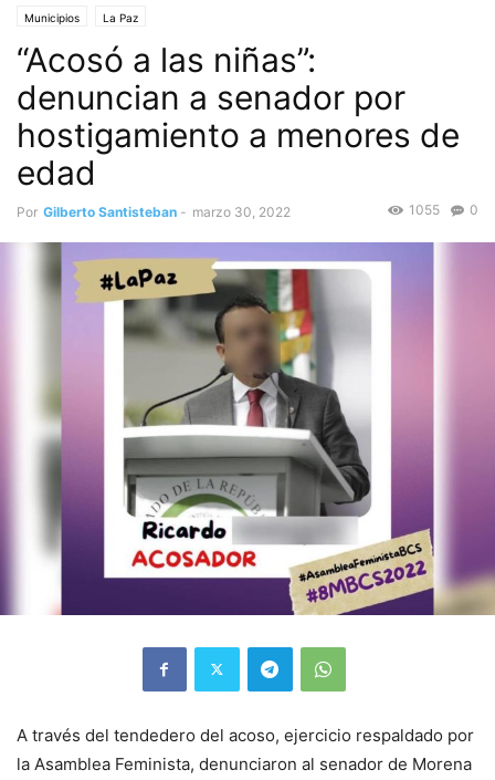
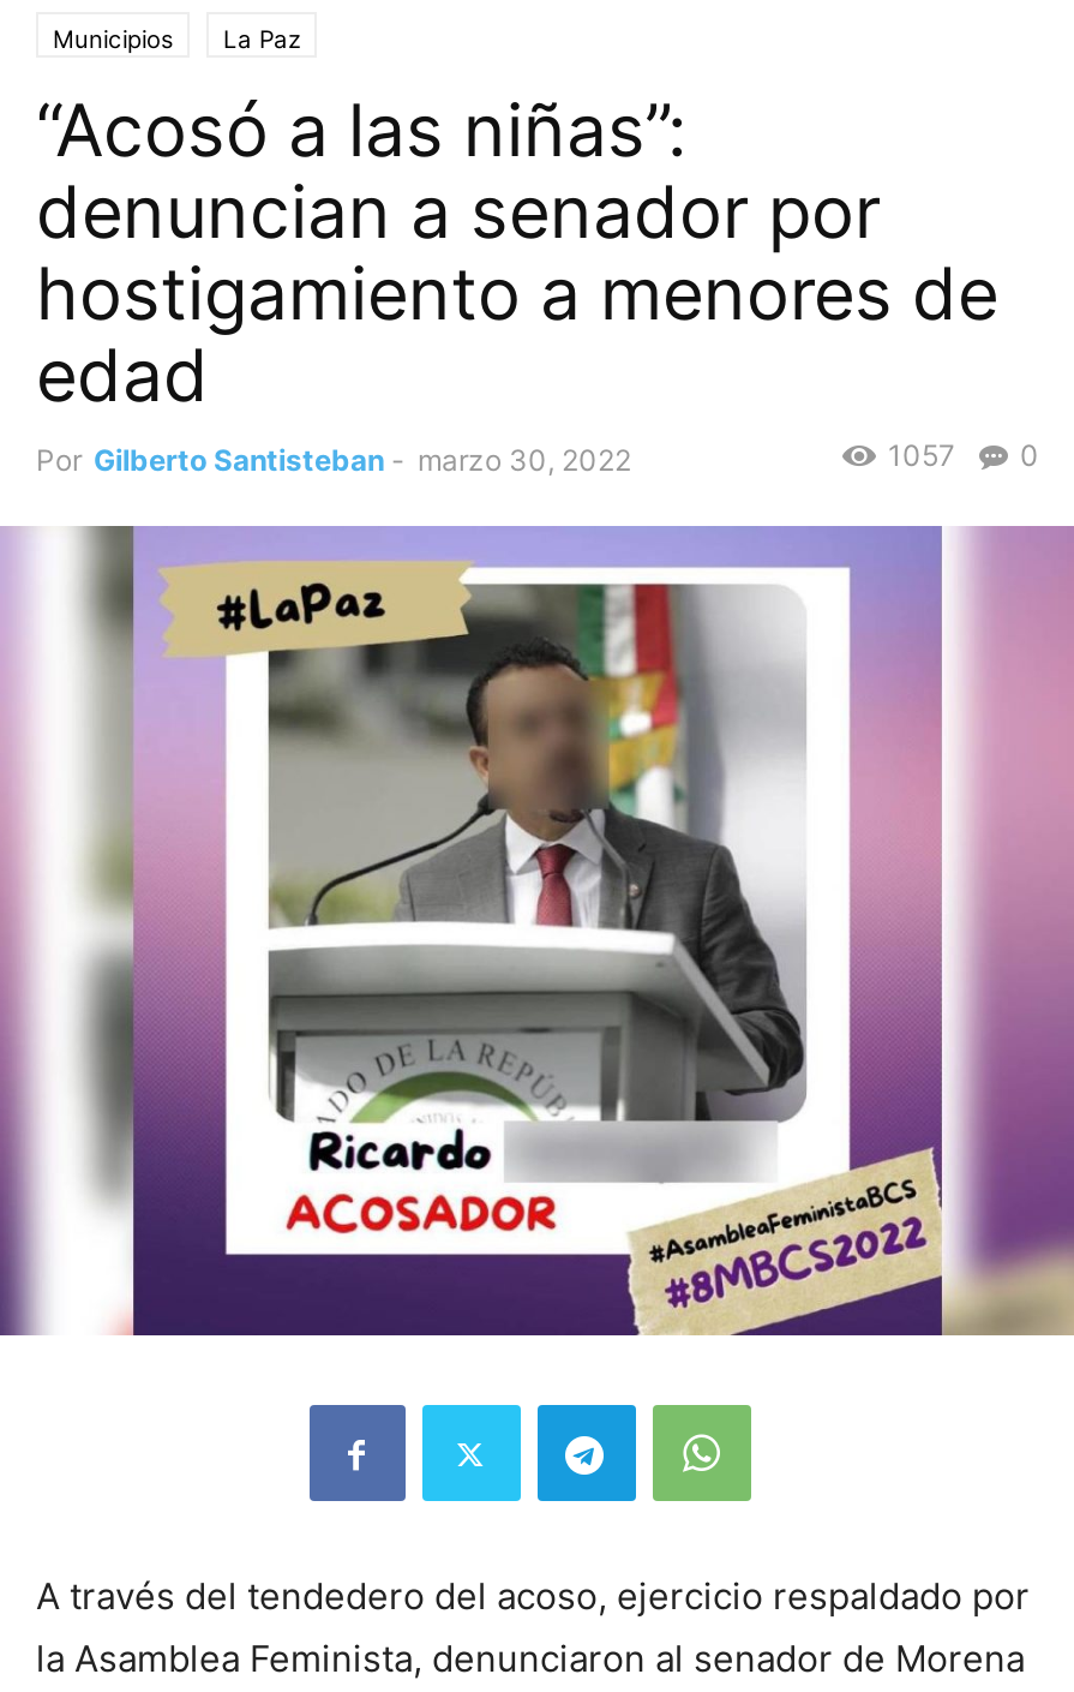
- 1055 0
+ 1057 0
